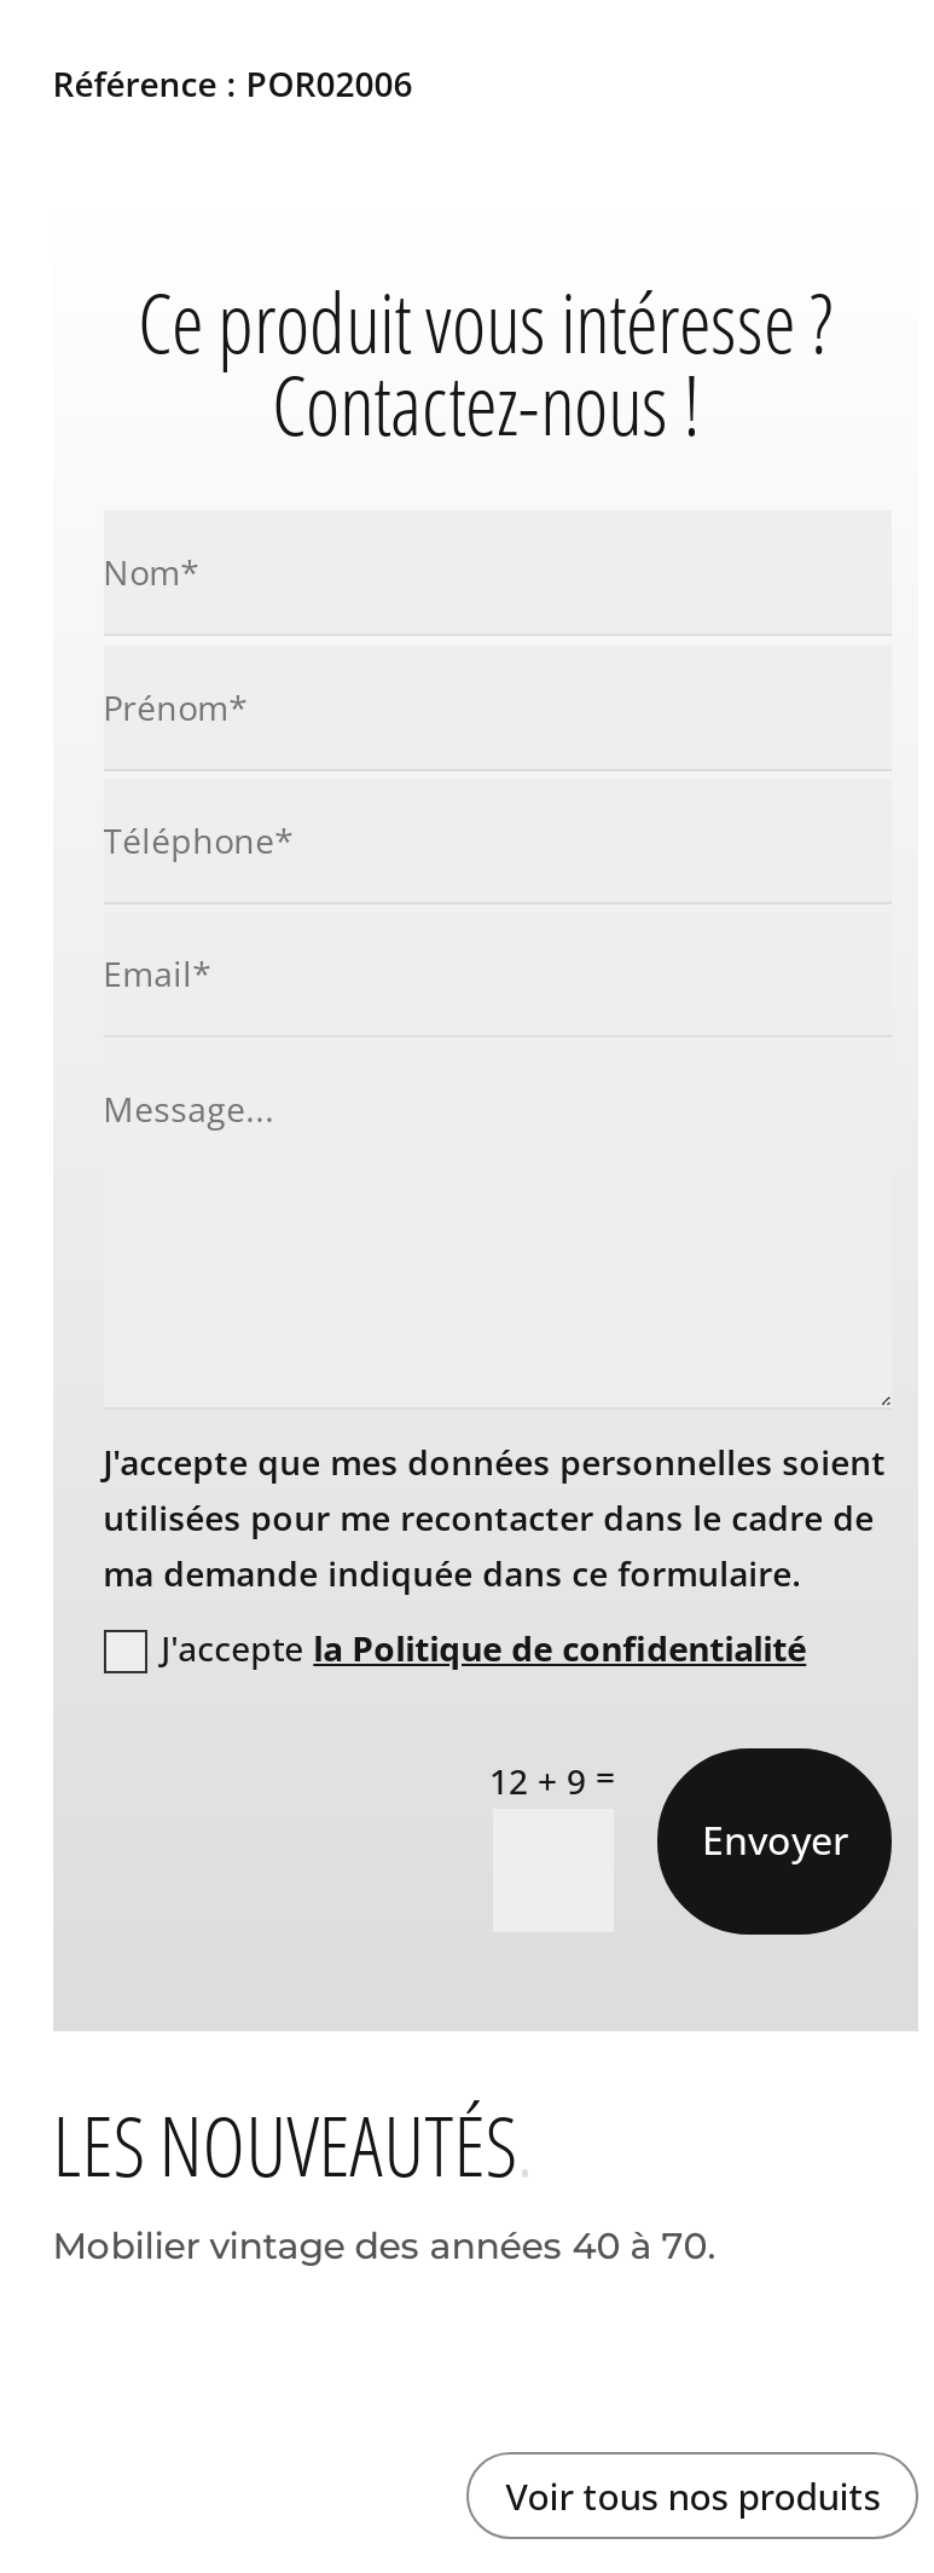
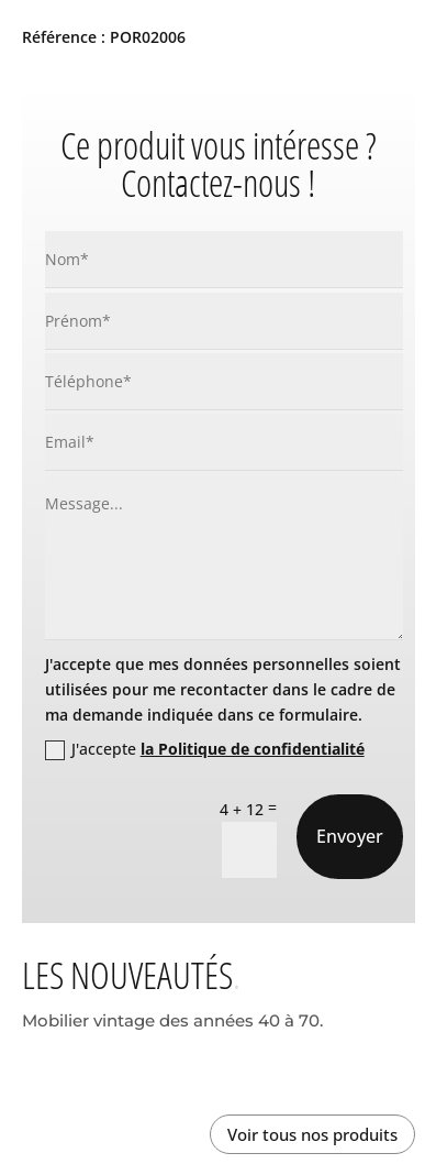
- 12 + 9 =
+ 4 + 12 =
